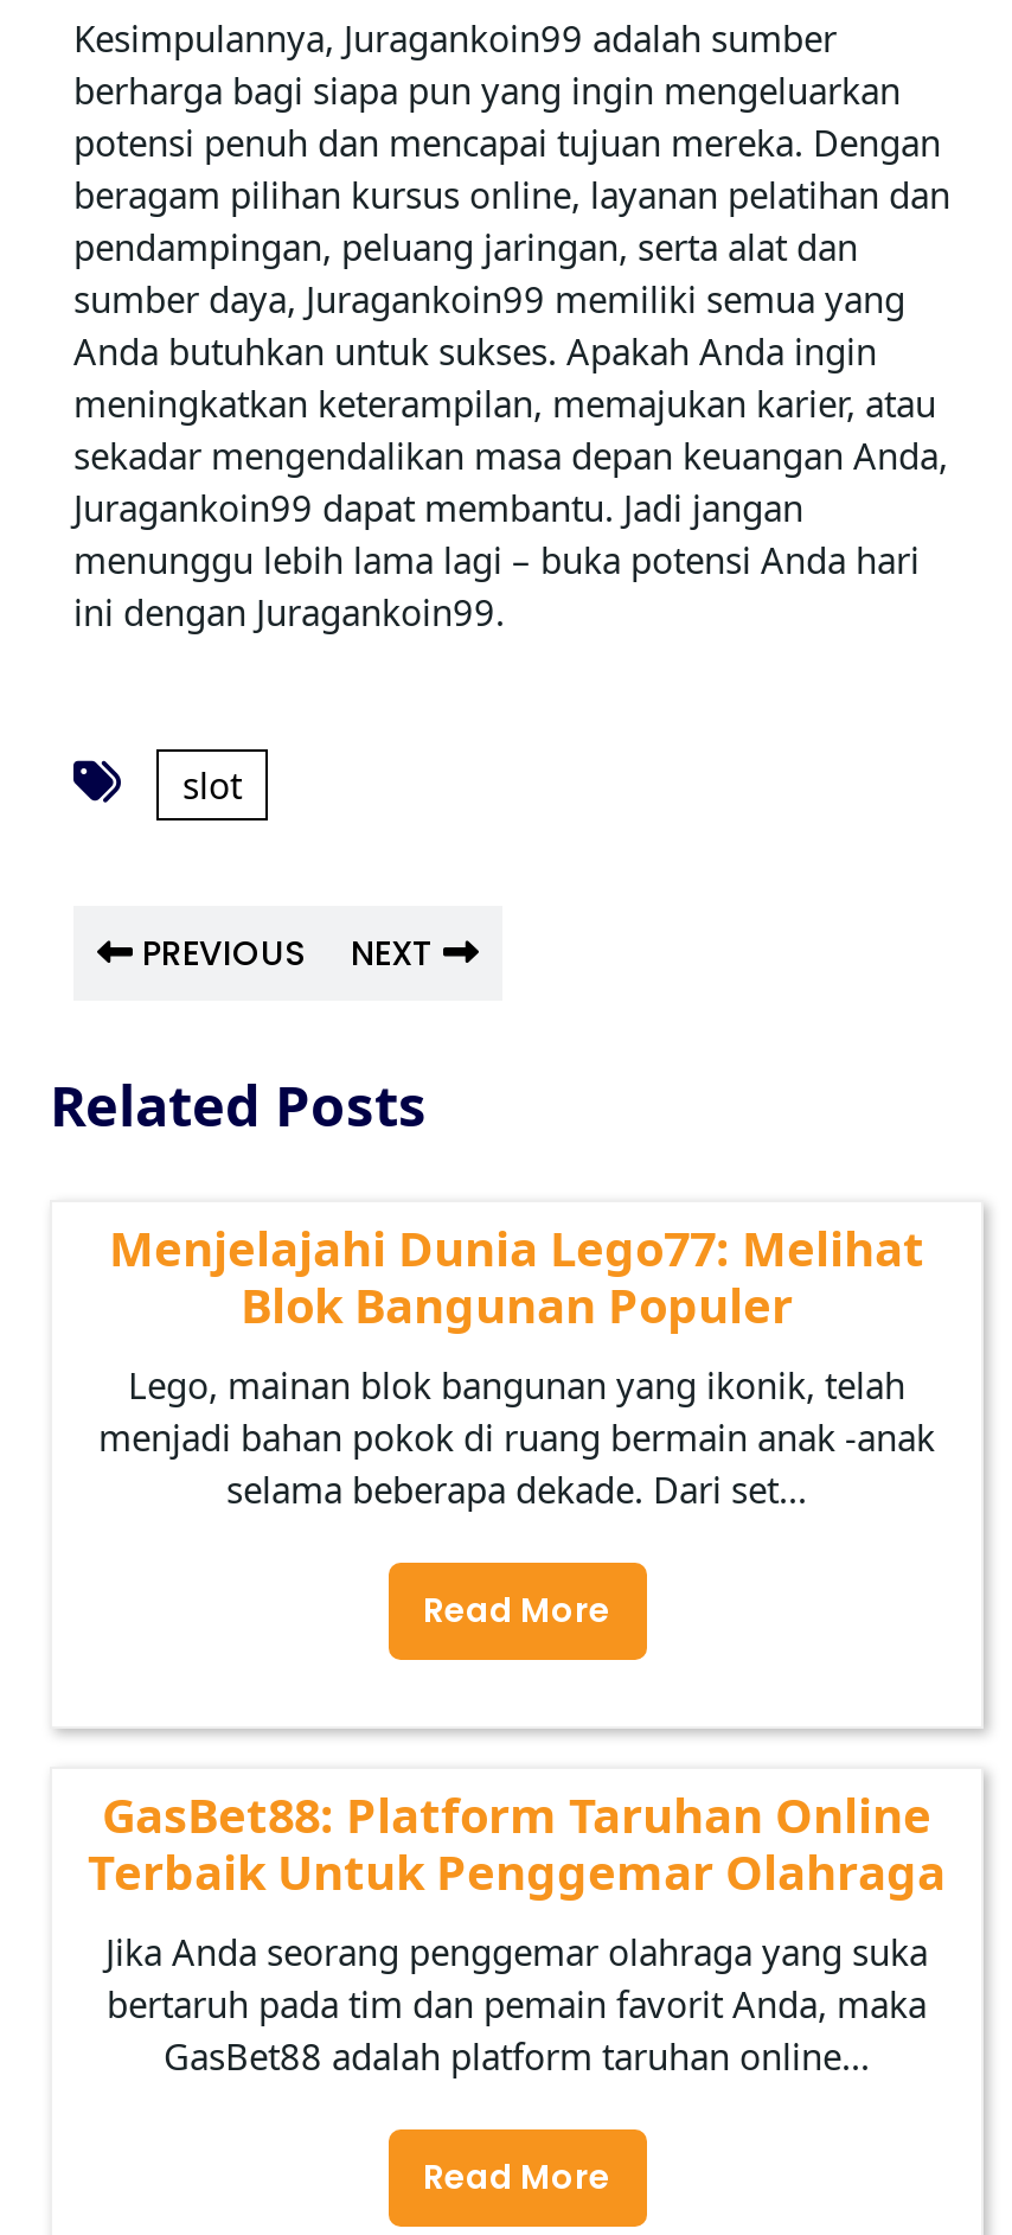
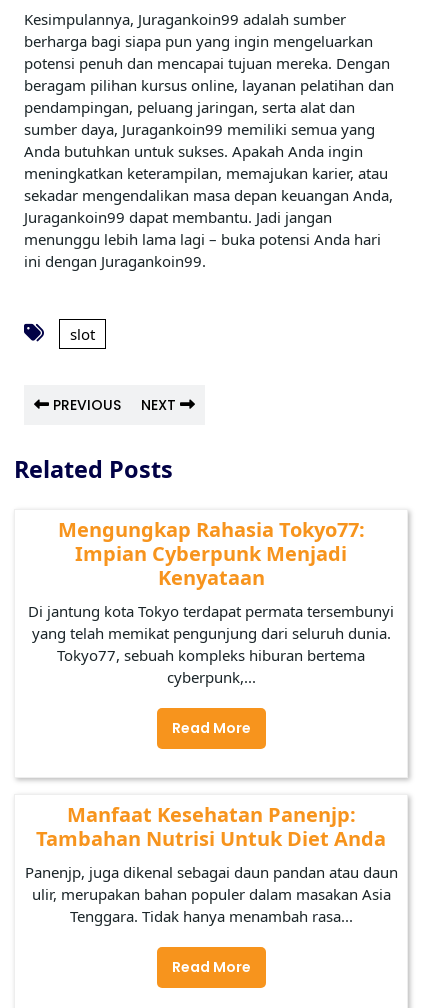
- Menjelajahi Dunia Lego77: Melihat
- Blok Bangunan Populer
- Lego, mainan blok bangunan yang ikonik, telah
- menjadi bahan pokok di ruang bermain anak -anak
- selama beberapa dekade. Dari set...
+ Mengungkap Rahasia Tokyo77:
+ Impian Cyberpunk Menjadi
+ Kenyataan
+ Di jantung kota Tokyo terdapat permata tersembunyi
+ yang telah memikat pengunjung dari seluruh dunia.
+ Tokyo77, sebuah kompleks hiburan bertema
+ cyberpunk,...

- GasBet88: Platform Taruhan Online
- Terbaik Untuk Penggemar Olahraga
- Jika Anda seorang penggemar olahraga yang suka
- bertaruh pada tim dan pemain favorit Anda, maka
- GasBet88 adalah platform taruhan online...
+ Manfaat Kesehatan Panenjp:
+ Tambahan Nutrisi Untuk Diet Anda
+ Panenjp, juga dikenal sebagai daun pandan atau daun
+ ulir, merupakan bahan populer dalam masakan Asia
+ Tenggara. Tidak hanya menambah rasa...
